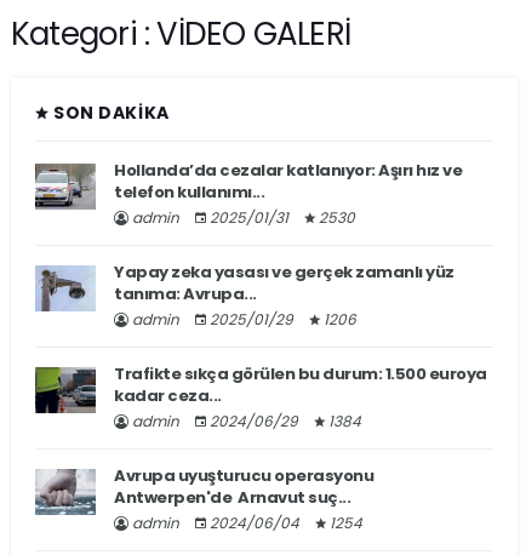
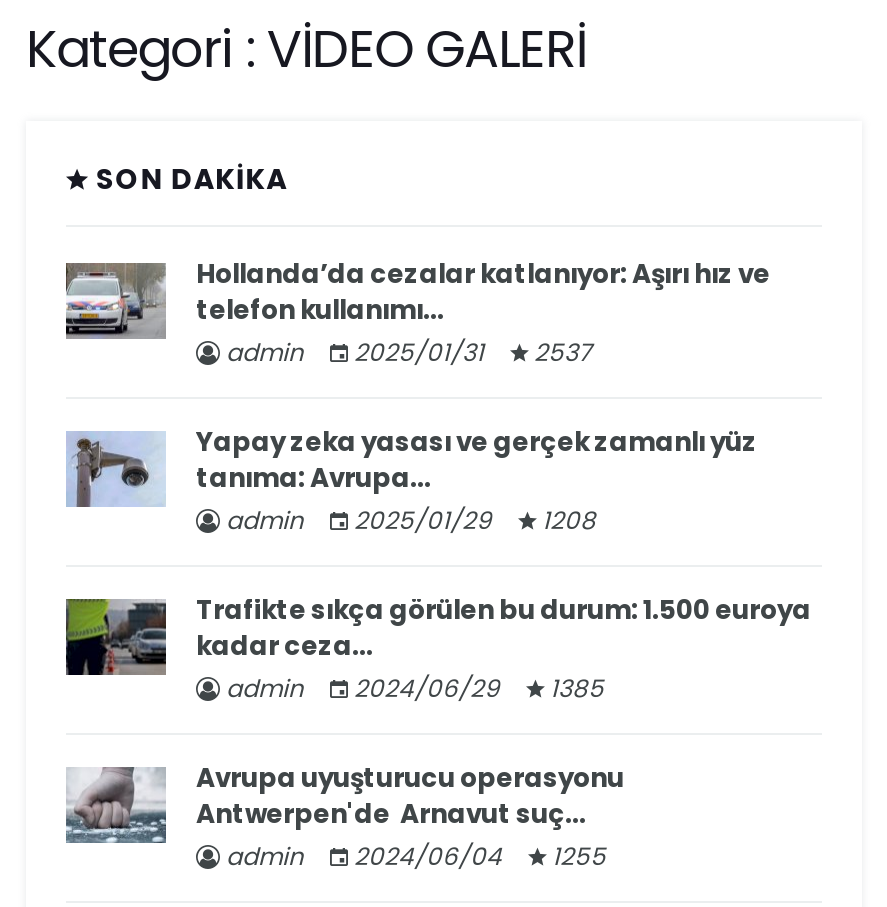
- 2530
+ 2537

- 1206
+ 1208

- admin 2024/06/29 1384
+ admin 2024/06/29 1385

- admin 2024/06/04 1254
+ admin 2024/06/04 1255
